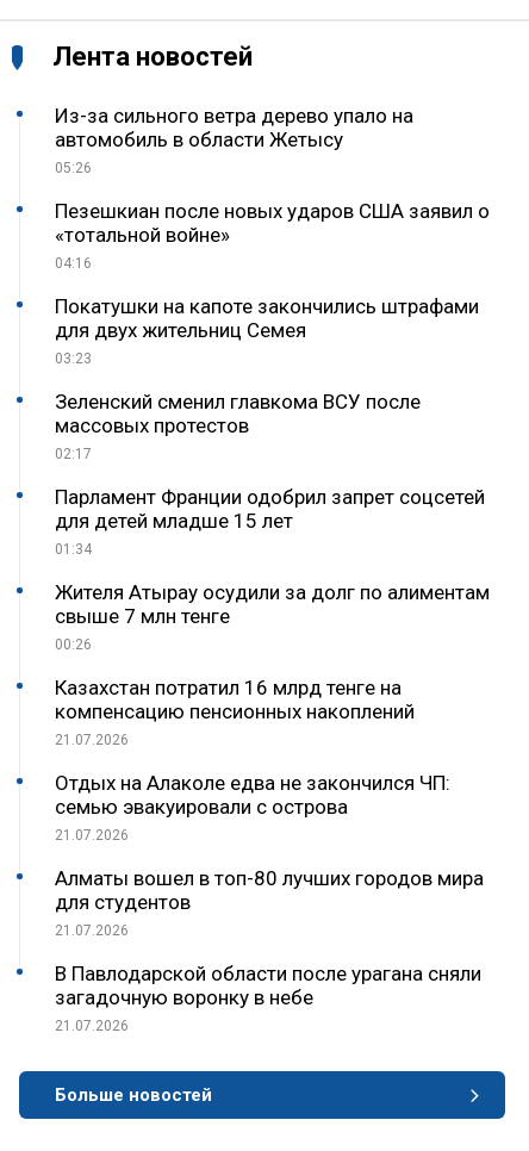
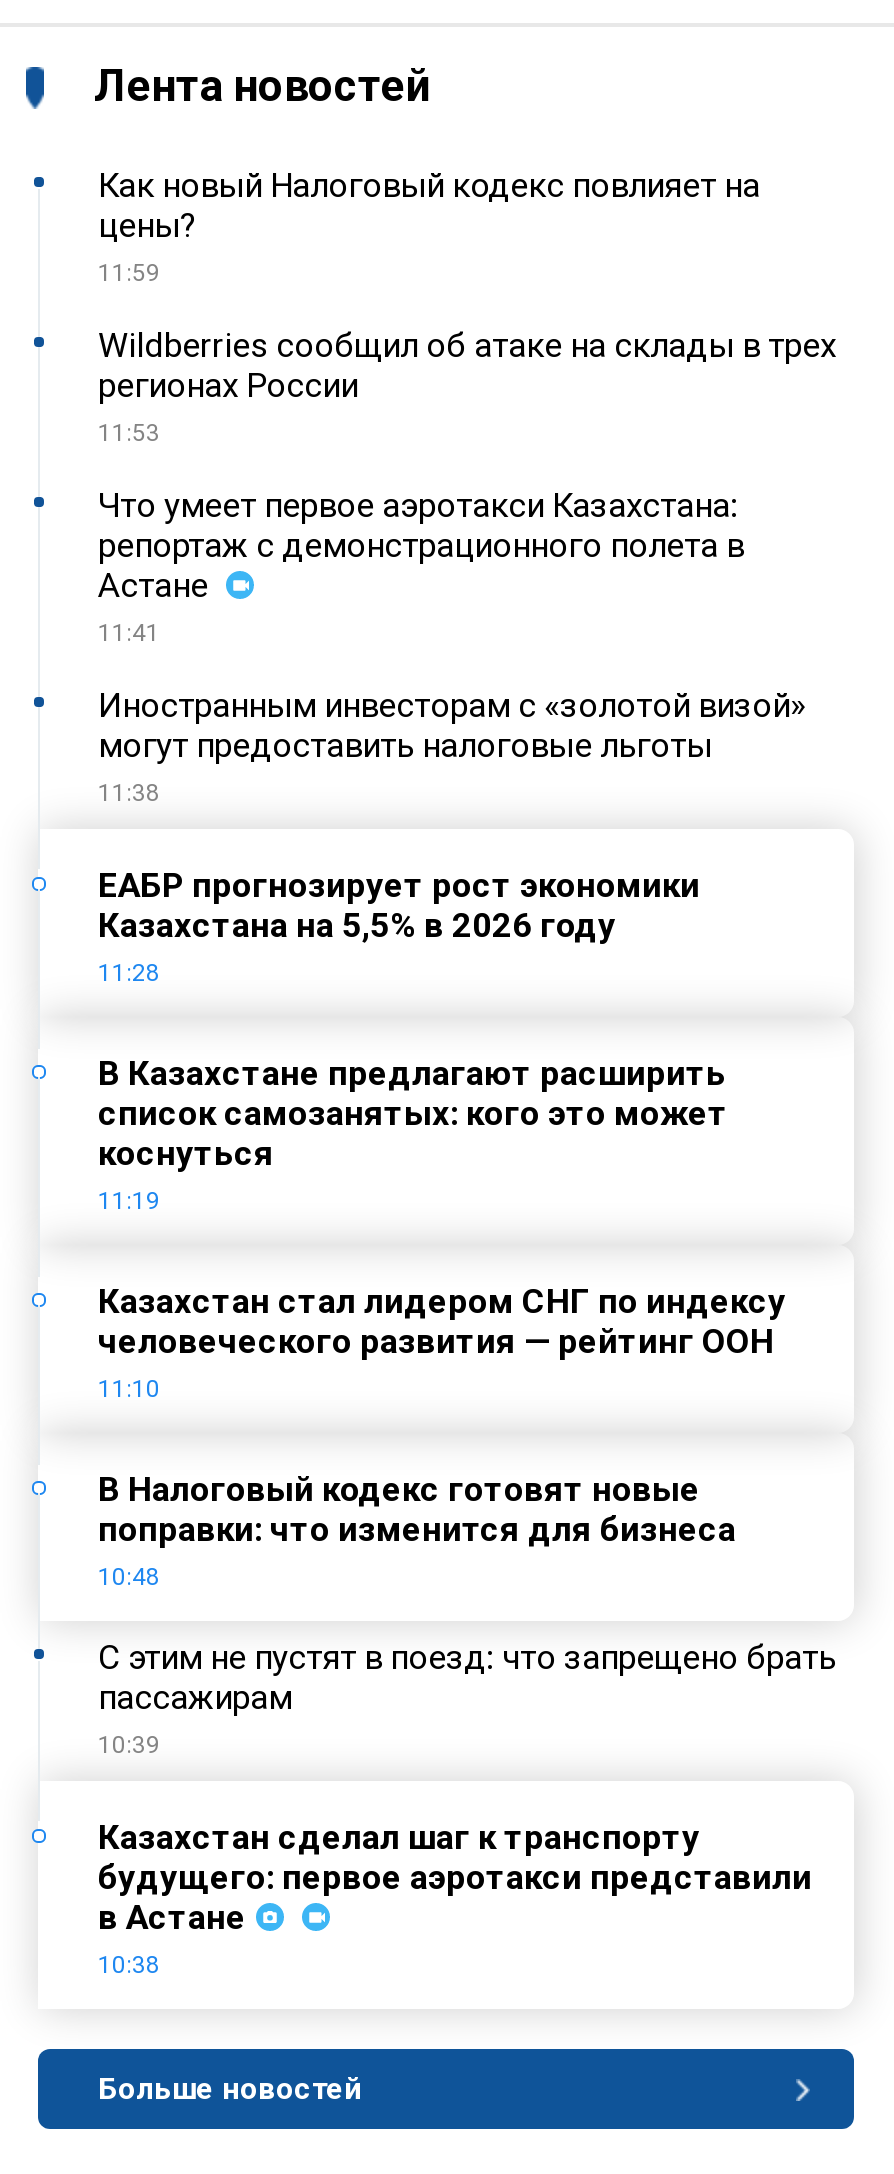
- Из-за сильного ветра дерево упало на
- автомобиль в области Жетысу
- 05:26
+ Как новый Налоговый кодекс повлияет на
+ цены?
+ 11:59

- Пезешкиан после новых ударов США заявил о
- «тотальной войне»
- 04:16
+ Wildberries сообщил об атаке на склады в трех
+ регионах России
+ 11:53

- Покатушки на капоте закончились штрафами
- для двух жительниц Семея
- 03:23
+ Что умеет первое аэротакси Казахстана:
+ репортаж с демонстрационного полета в
+ Астане
+ 11:41

- Зеленский сменил главкома ВСУ после
- массовых протестов
- 02:17
+ Иностранным инвесторам с «золотой визой»
+ могут предоставить налоговые льготы
+ 11:38

- Парламент Франции одобрил запрет соцсетей
- для детей младше 15 лет
- 01:34
+ ЕАБР прогнозирует рост экономики
+ Казахстана на 5,5% в 2026 году
+ 11:28

- Жителя Атырау осудили за долг по алиментам
- свыше 7 млн тенге
- 00:26
+ В Казахстане предлагают расширить
+ список самозанятых: кого это может
+ коснуться
+ 11:19

- Казахстан потратил 16 млрд тенге на
- компенсацию пенсионных накоплений
- 21.07.2026
+ Казахстан стал лидером СНГ по индексу
+ человеческого развития — рейтинг ООН
+ 11:10

- Отдых на Алаколе едва не закончился ЧП:
- семью эвакуировали с острова
- 21.07.2026
+ В Налоговый кодекс готовят новые
+ поправки: что изменится для бизнеса
+ 10:48

- Алматы вошел в топ-80 лучших городов мира
- для студентов
- 21.07.2026
+ С этим не пустят в поезд: что запрещено брать
+ пассажирам
+ 10:39

- В Павлодарской области после урагана сняли
- загадочную воронку в небе
- 21.07.2026
+ Казахстан сделал шаг к транспорту
+ будущего: первое аэротакси представили
+ в Астане
+ 10:38
